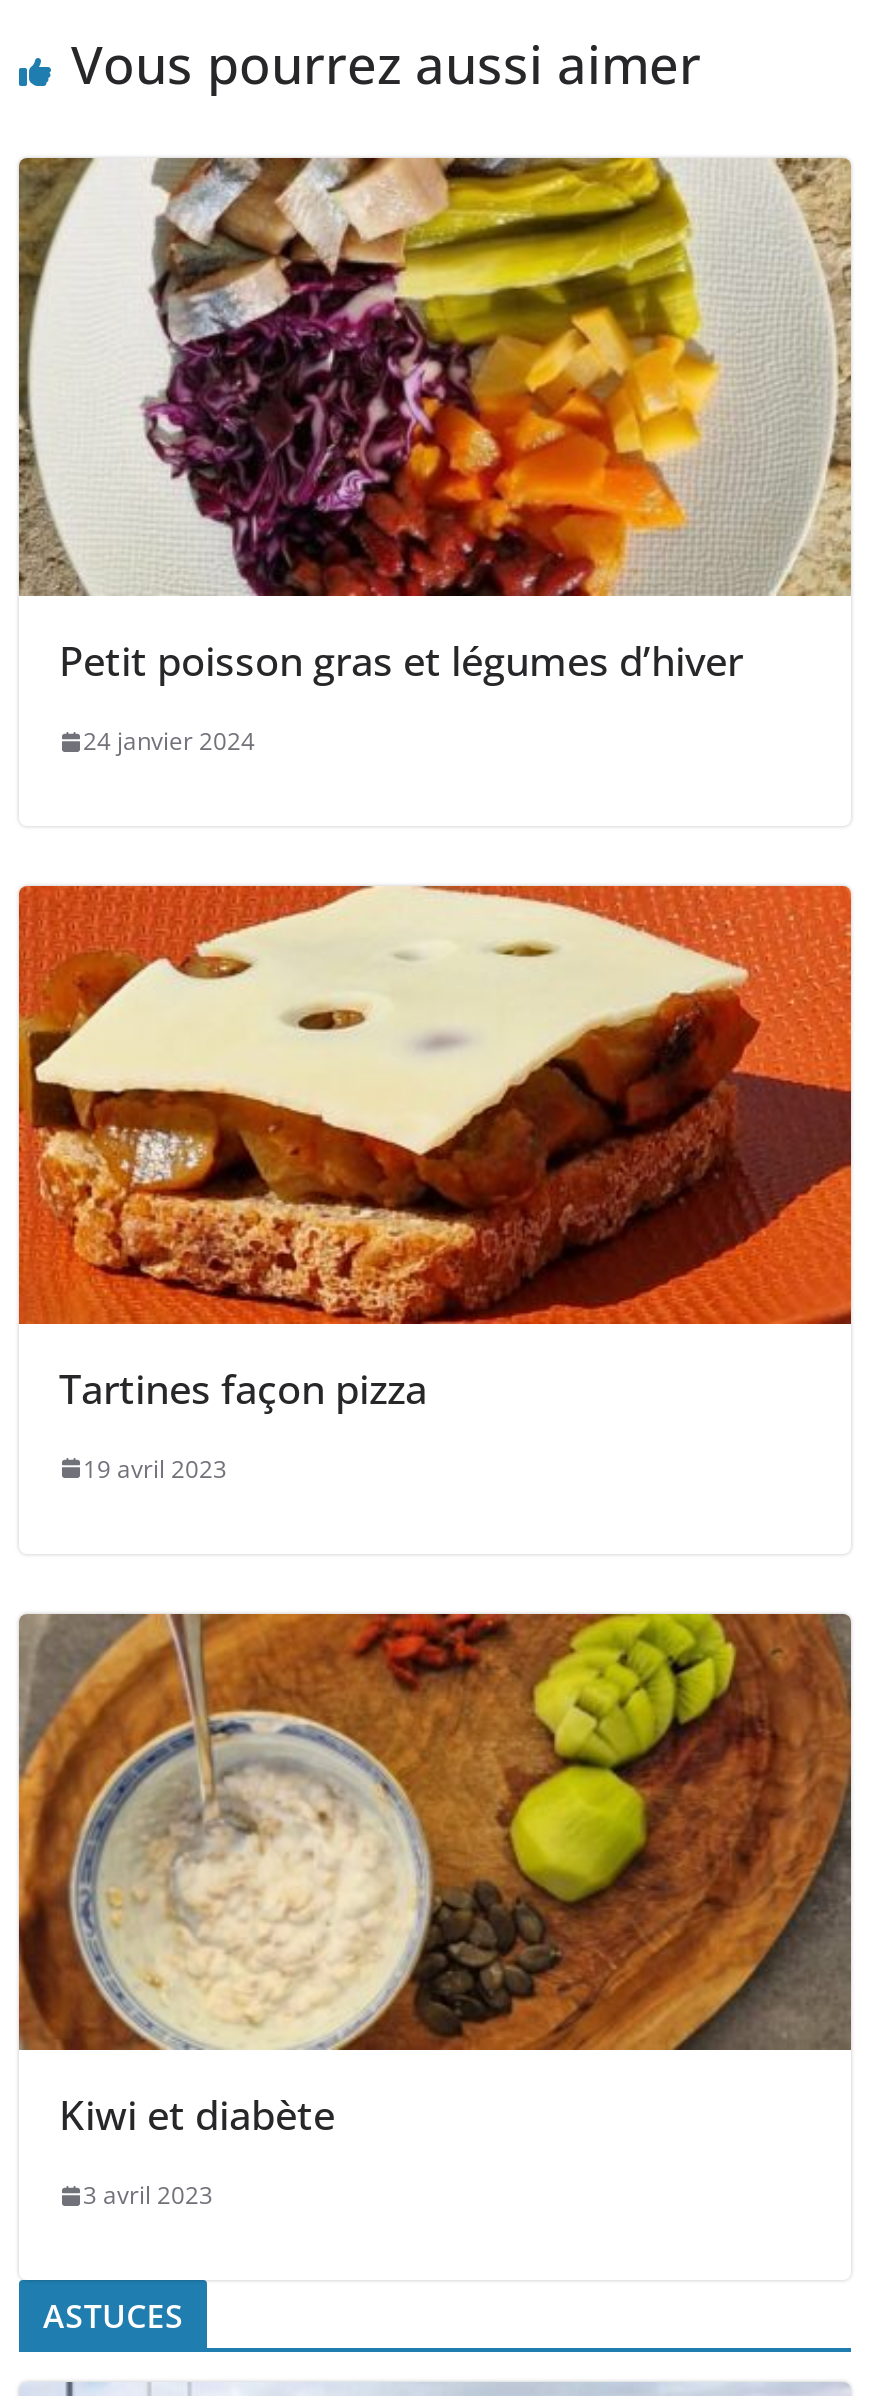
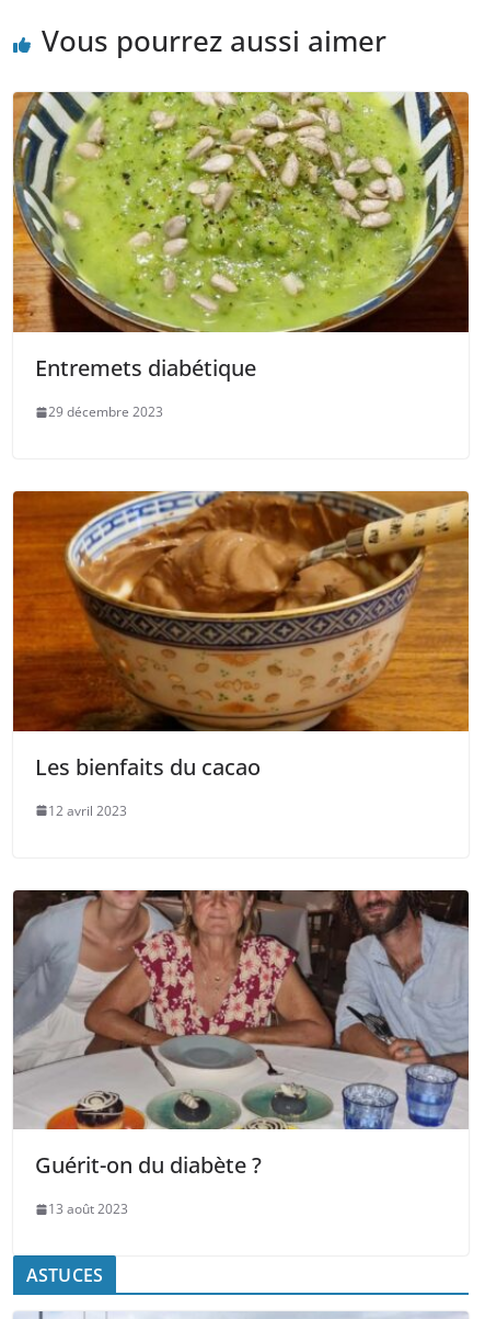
- [image]
- Petit poisson gras et légumes d’hiver
+ [image]
+ Entremets diabétique

- 24 janvier 2024
+ 29 décembre 2023

- [image]
- Tartines façon pizza
+ [image]
+ Les bienfaits du cacao

- 19 avril 2023
+ 12 avril 2023

- [image]
- Kiwi et diabète
+ [image]
+ Guérit-on du diabète ?

- 3 avril 2023
+ 13 août 2023
